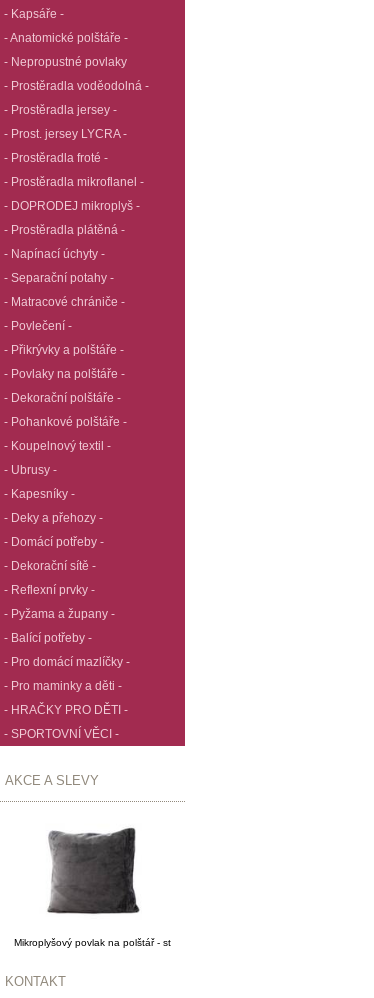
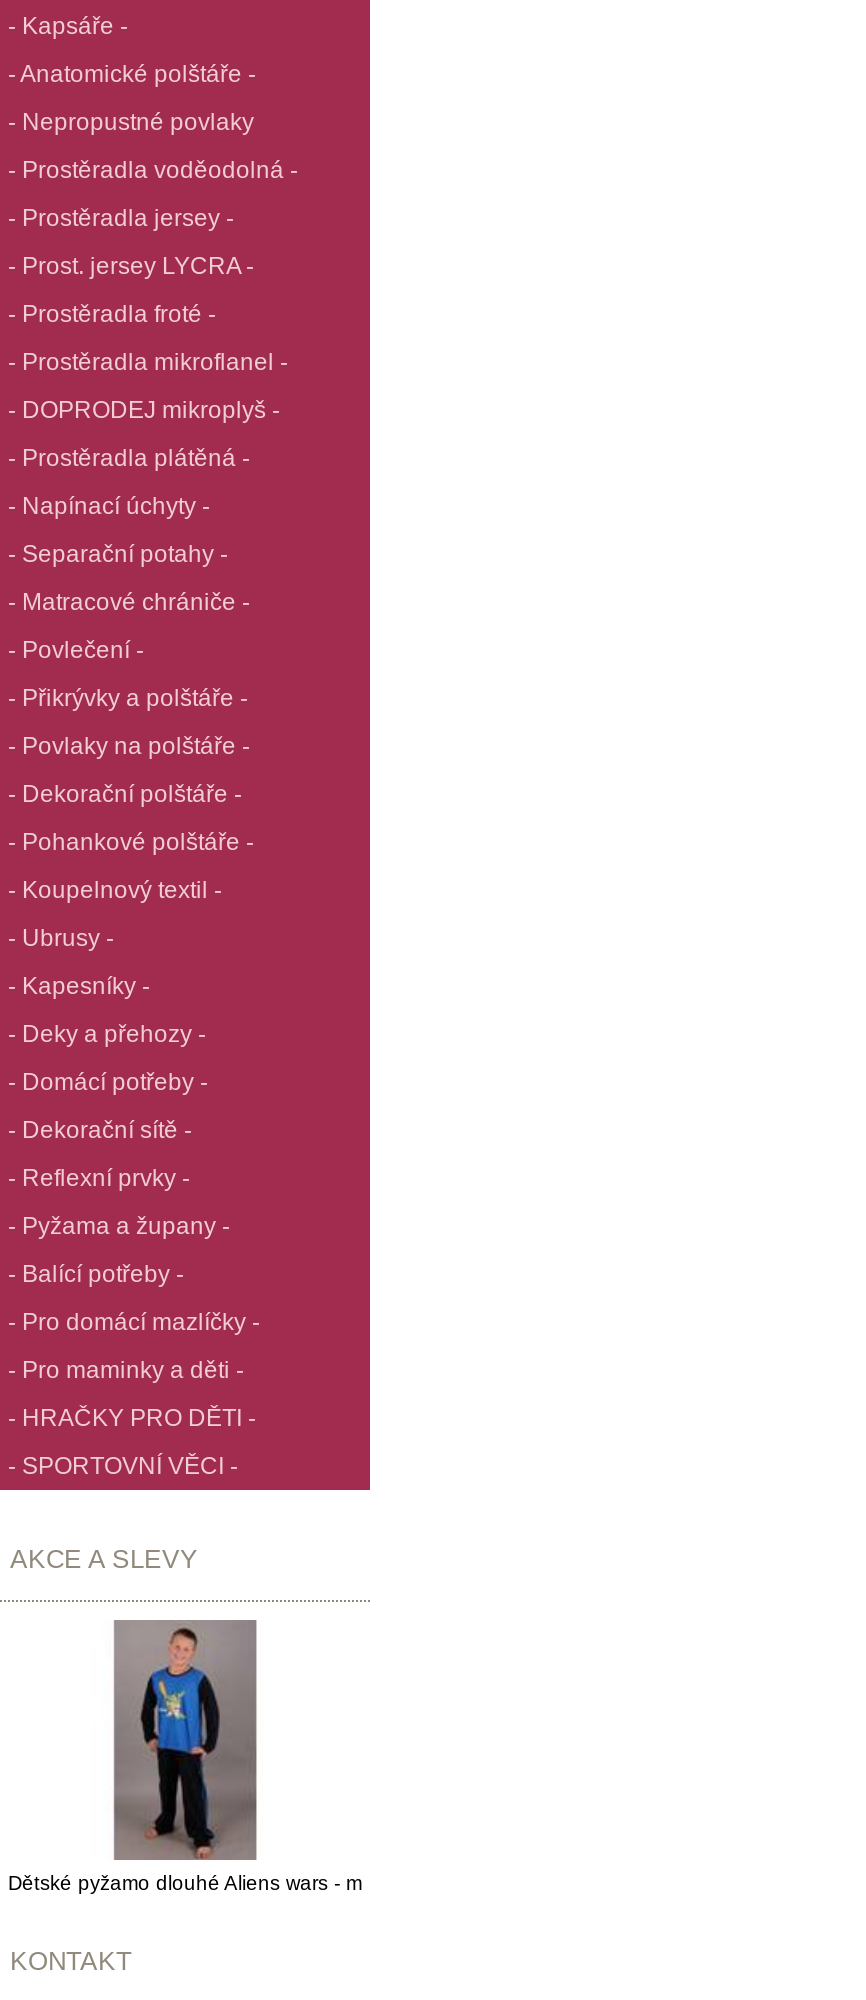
- [image]
- Mikroplyšový povlak na polštář - st
+ [image]
+ Dětské pyžamo dlouhé Aliens wars - m
